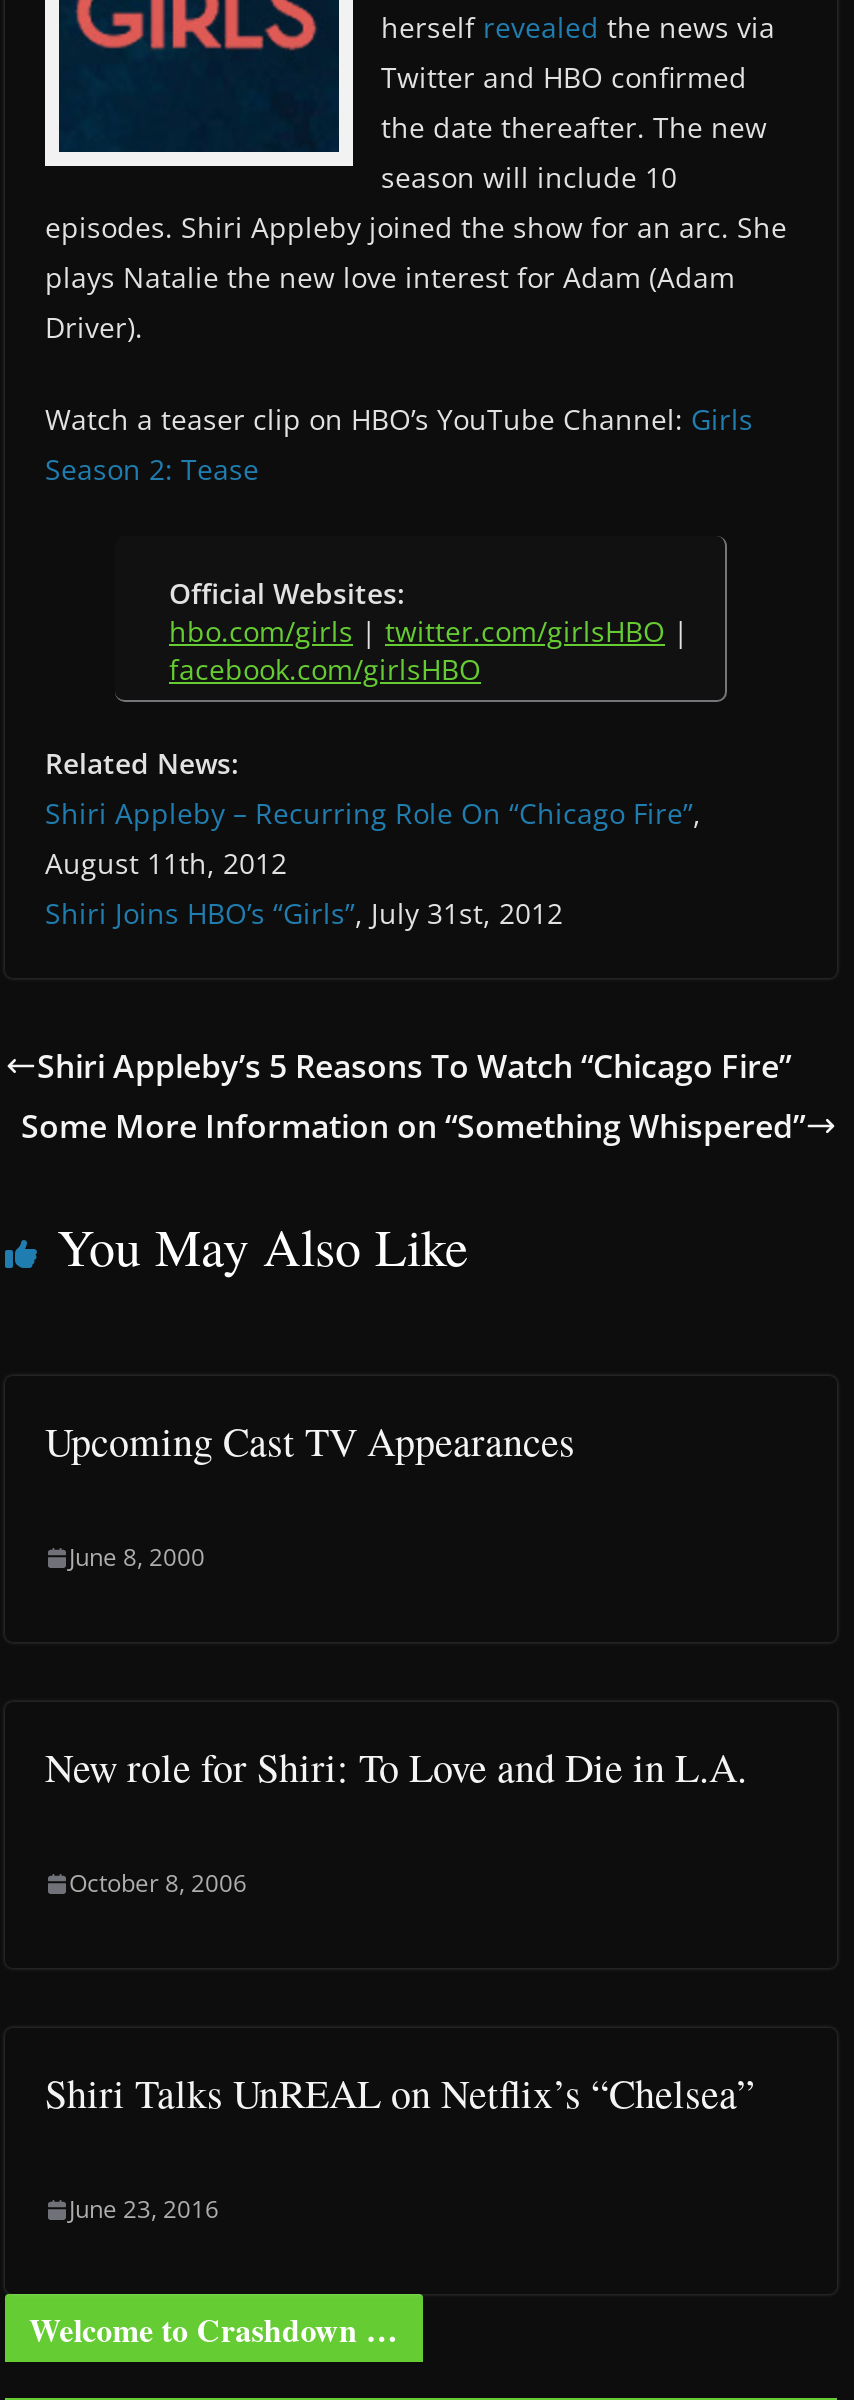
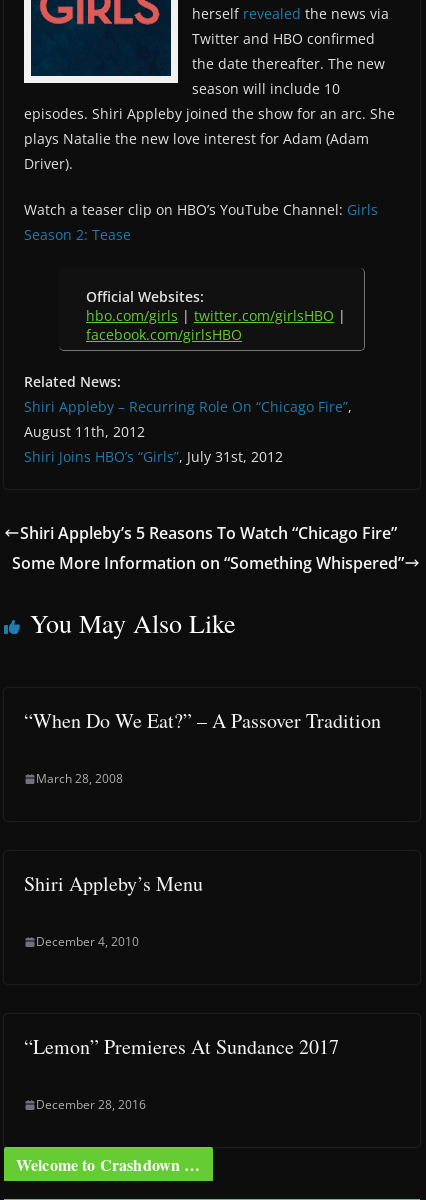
- Upcoming Cast TV Appearances
+ “When Do We Eat?” – A Passover Tradition

- June 8, 2000
+ March 28, 2008

- New role for Shiri: To Love and Die in L.A.
+ Shiri Appleby’s Menu

- October 8, 2006
+ December 4, 2010

- Shiri Talks UnREAL on Netflix’s “Chelsea”
+ “Lemon” Premieres At Sundance 2017

- June 23, 2016
+ December 28, 2016
